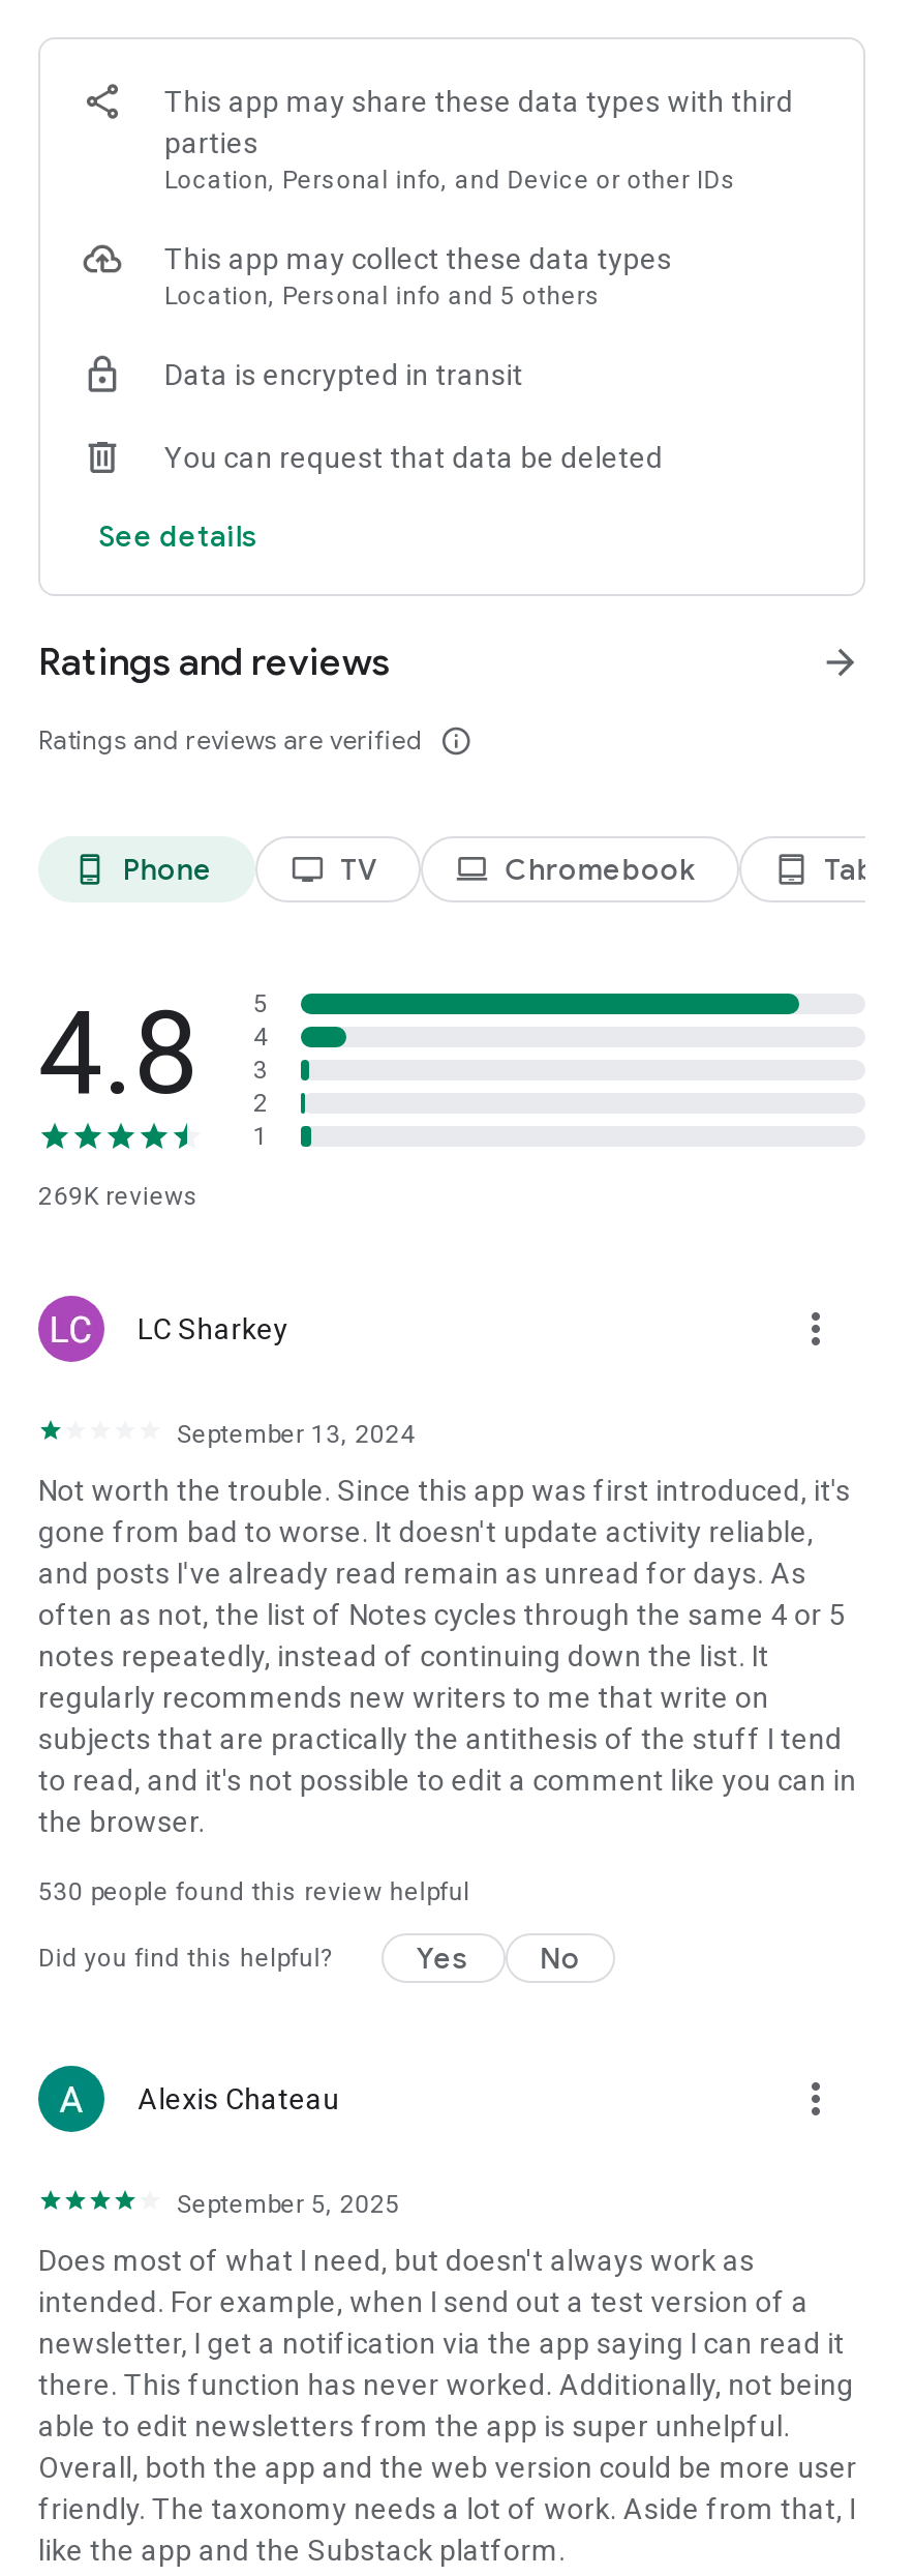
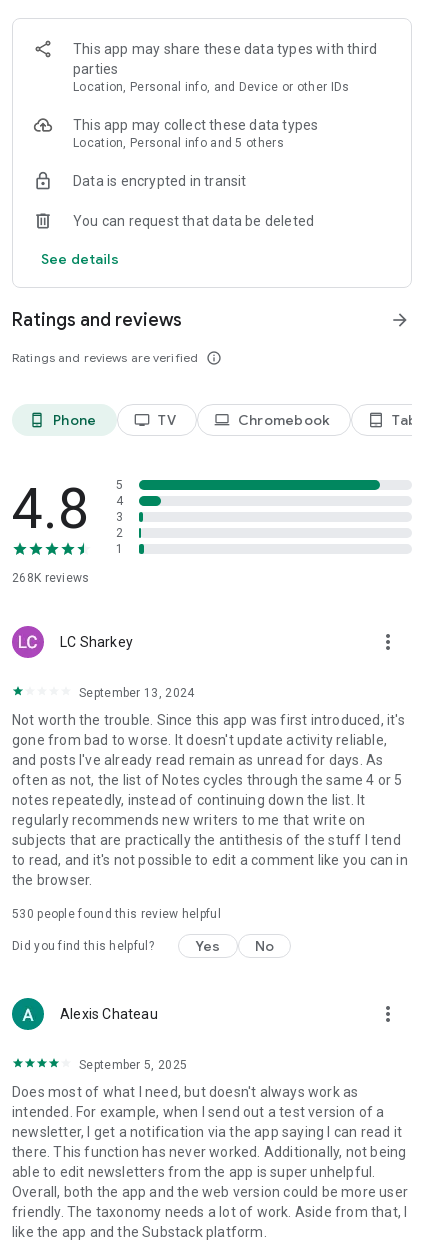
- 269K reviews
+ 268K reviews
